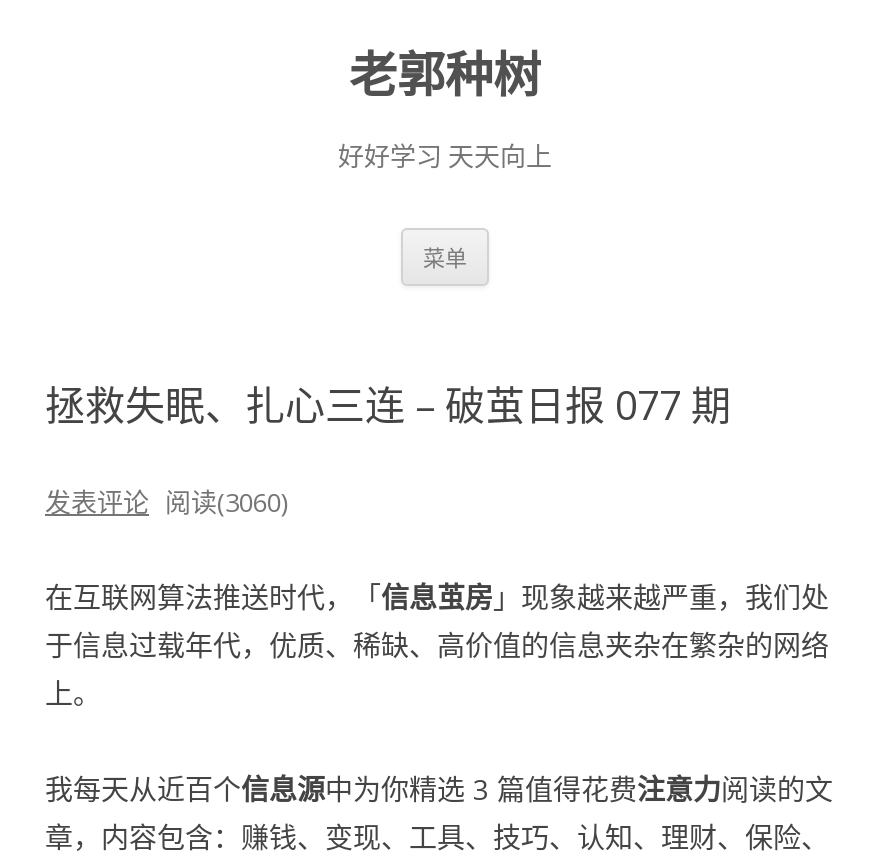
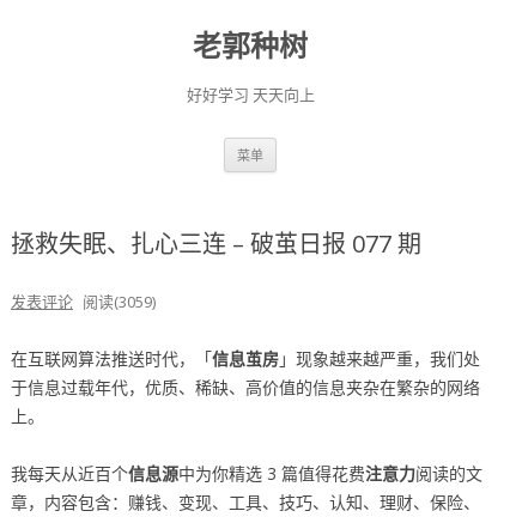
- 发表评论 阅读(3060)
+ 发表评论 阅读(3059)
